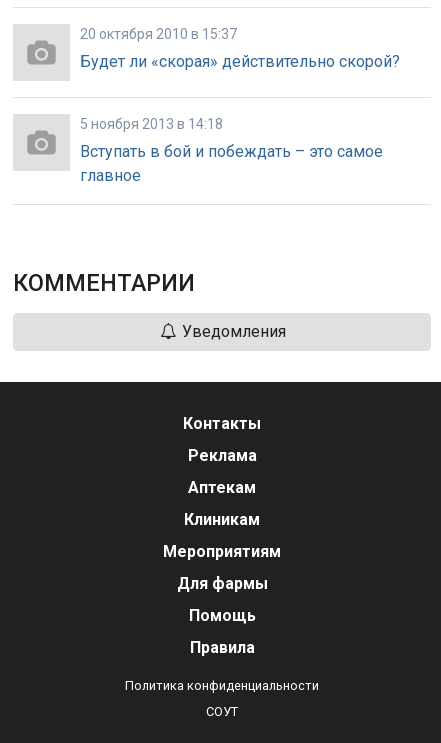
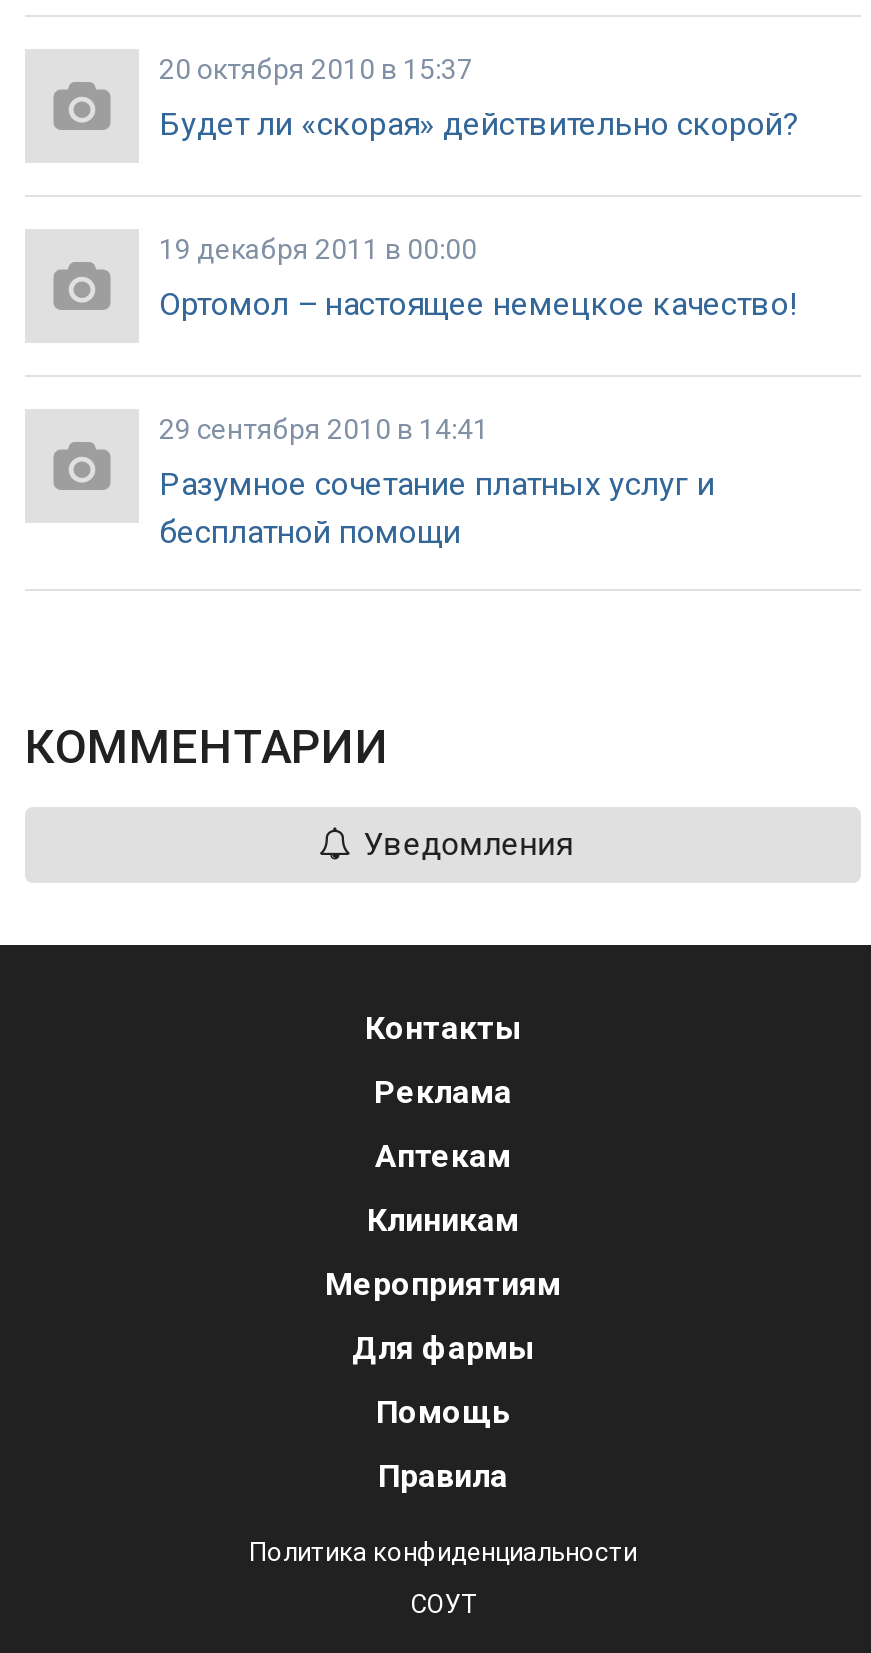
- 5 ноября 2013 в 14:18
- Вступать в бой и побеждать – это самое
- главное
+ 19 декабря 2011 в 00:00
+ Ортомол – настоящее немецкое качество!
+ 29 сентября 2010 в 14:41
+ Разумное сочетание платных услуг и
+ бесплатной помощи
